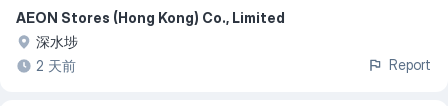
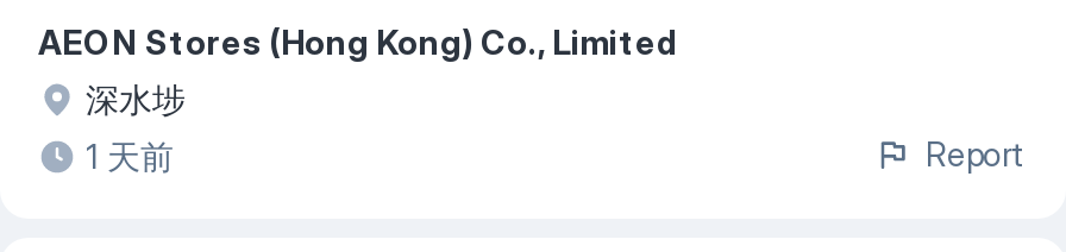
- 2 天前
+ 1 天前
